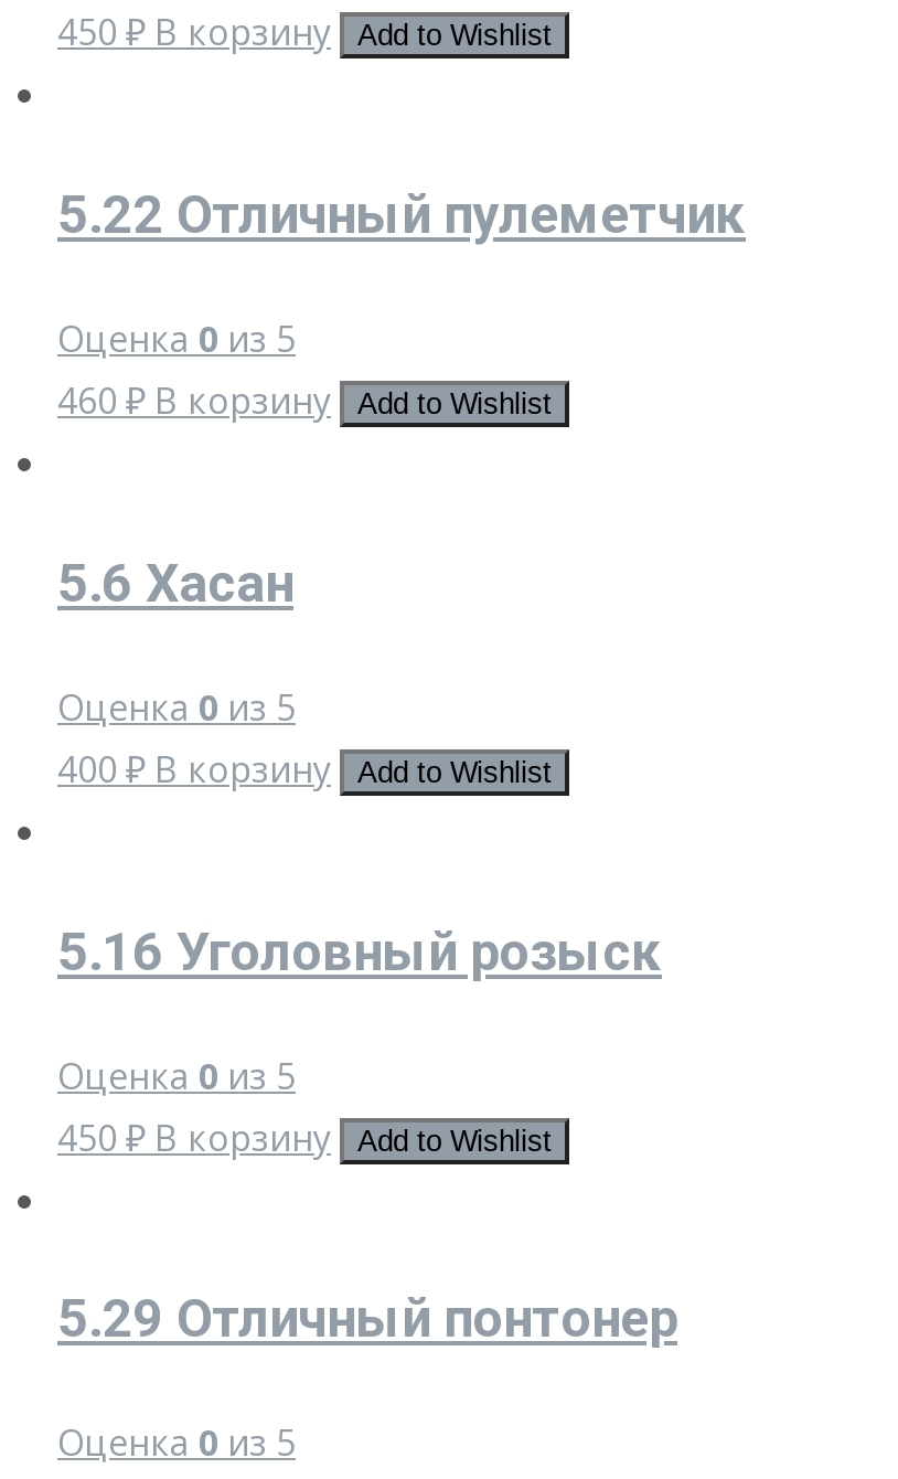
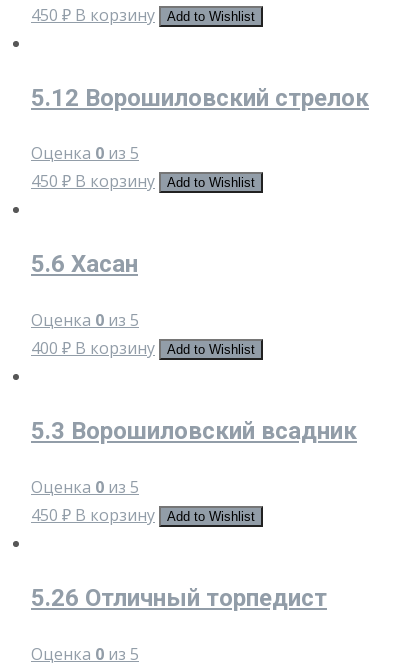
- 5.22 Отличный пулеметчик
+ 5.12 Ворошиловский стрелок

- 460 ₽ В корзину Add to Wishlist
+ 450 ₽ В корзину Add to Wishlist

- 5.16 Уголовный розыск
+ 5.3 Ворошиловский всадник

- 5.29 Отличный понтонер
+ 5.26 Отличный торпедист
